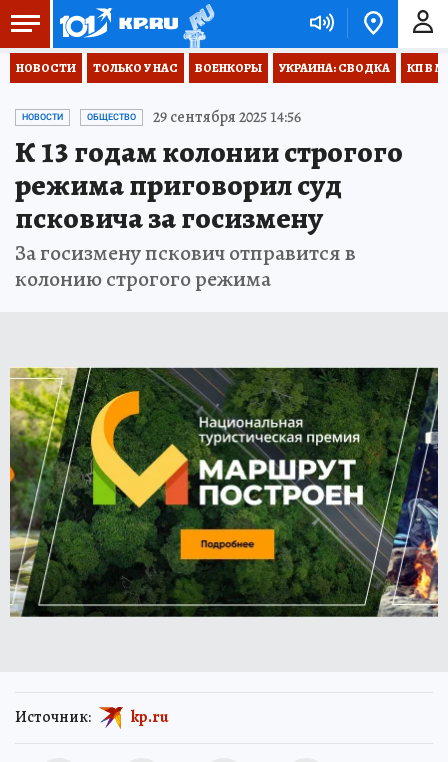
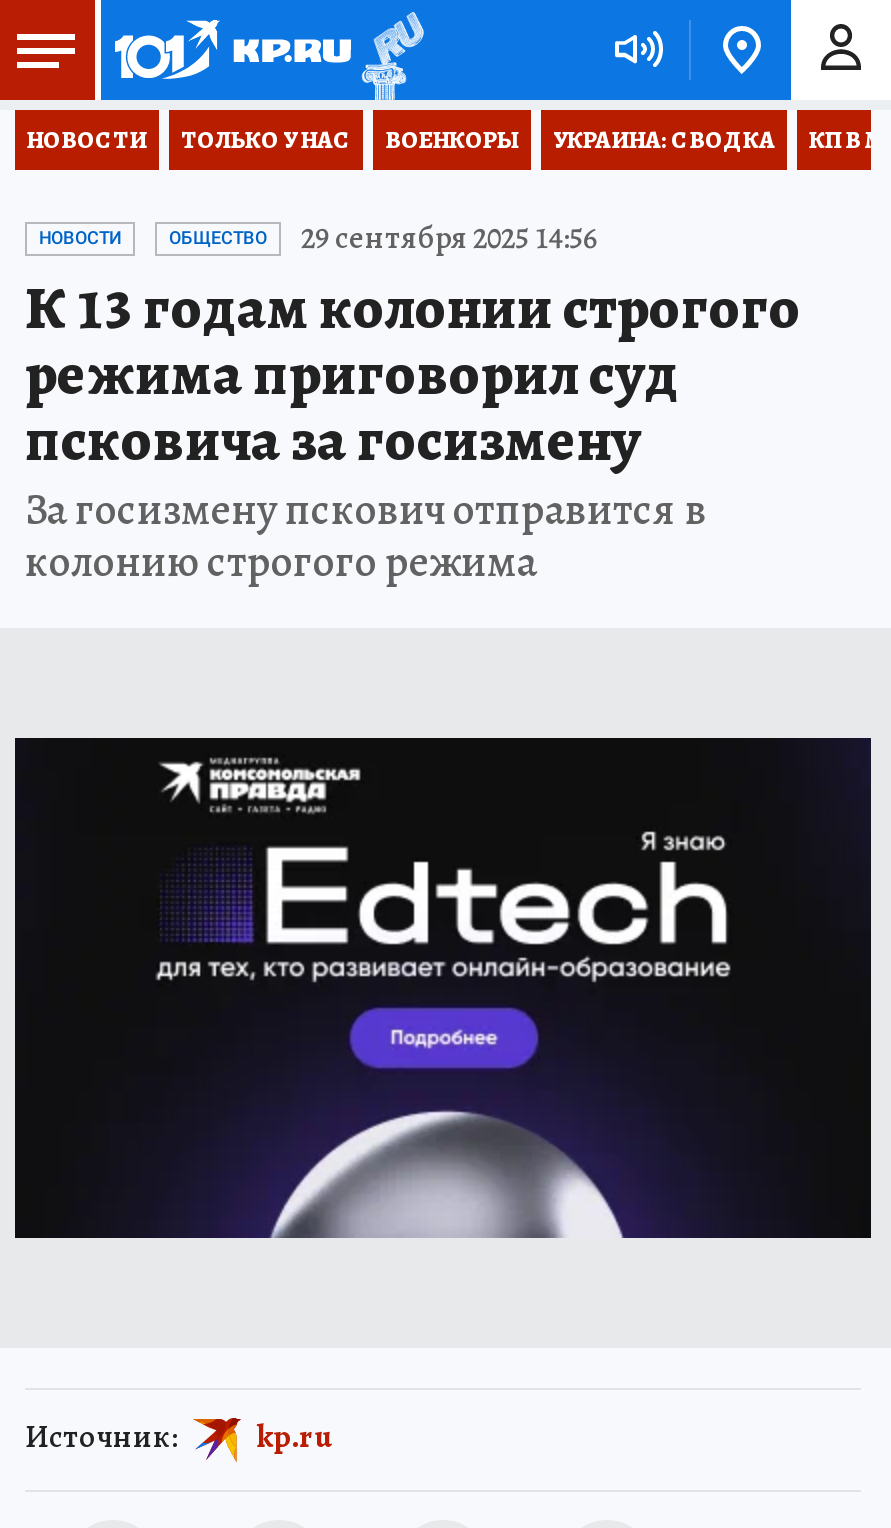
- [image]
+ [image]
